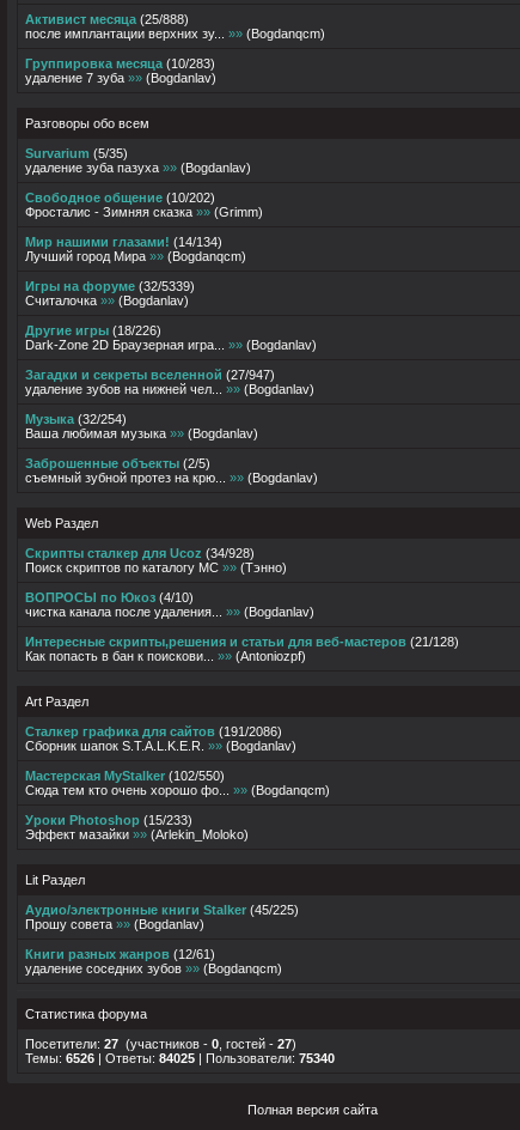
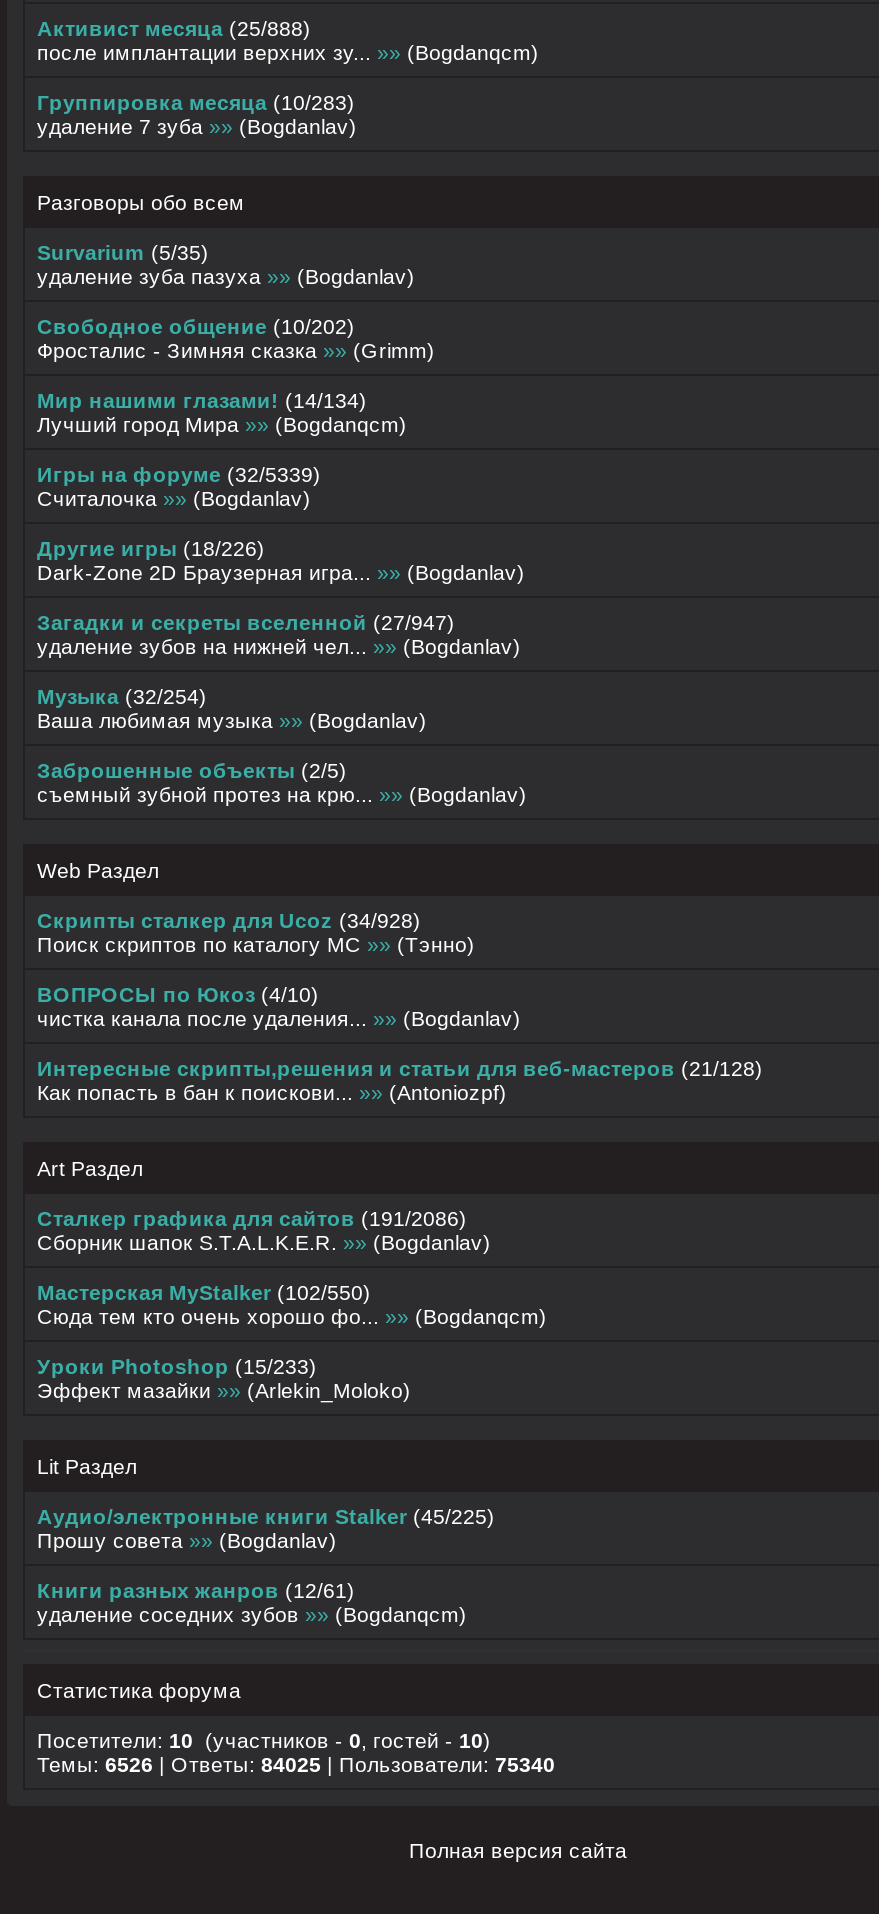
- Посетители: 27 (участников - 0, гостей - 27)
+ Посетители: 10 (участников - 0, гостей - 10)
